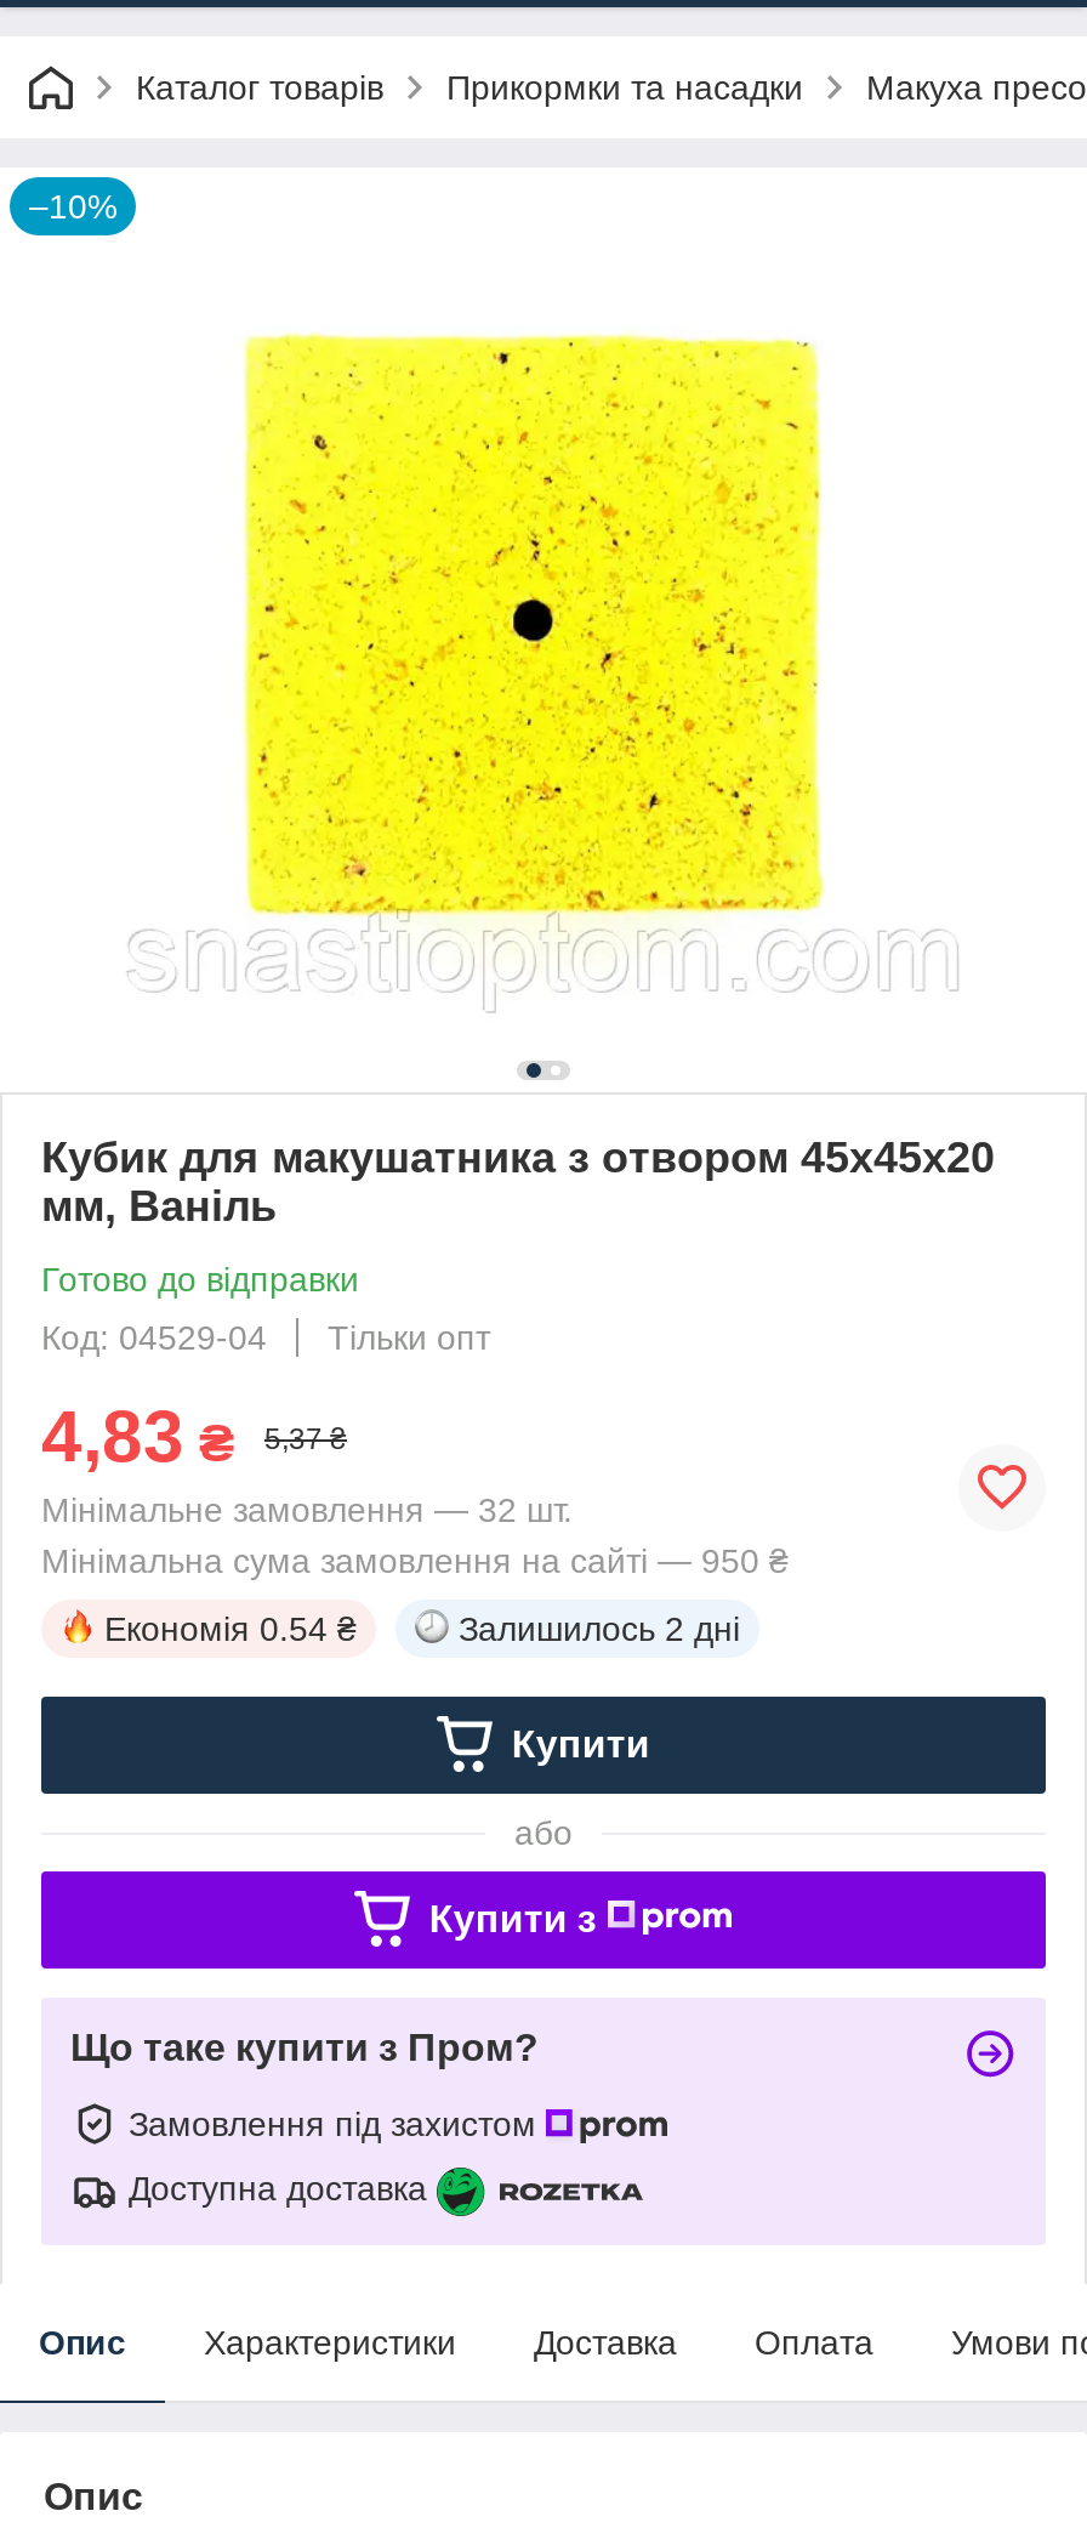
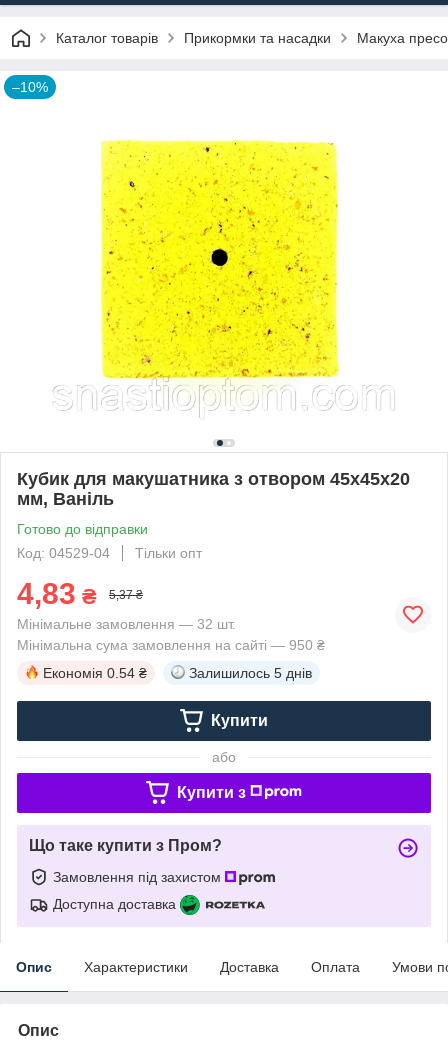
- Залишилось 2 дні
+ Залишилось 5 днів
